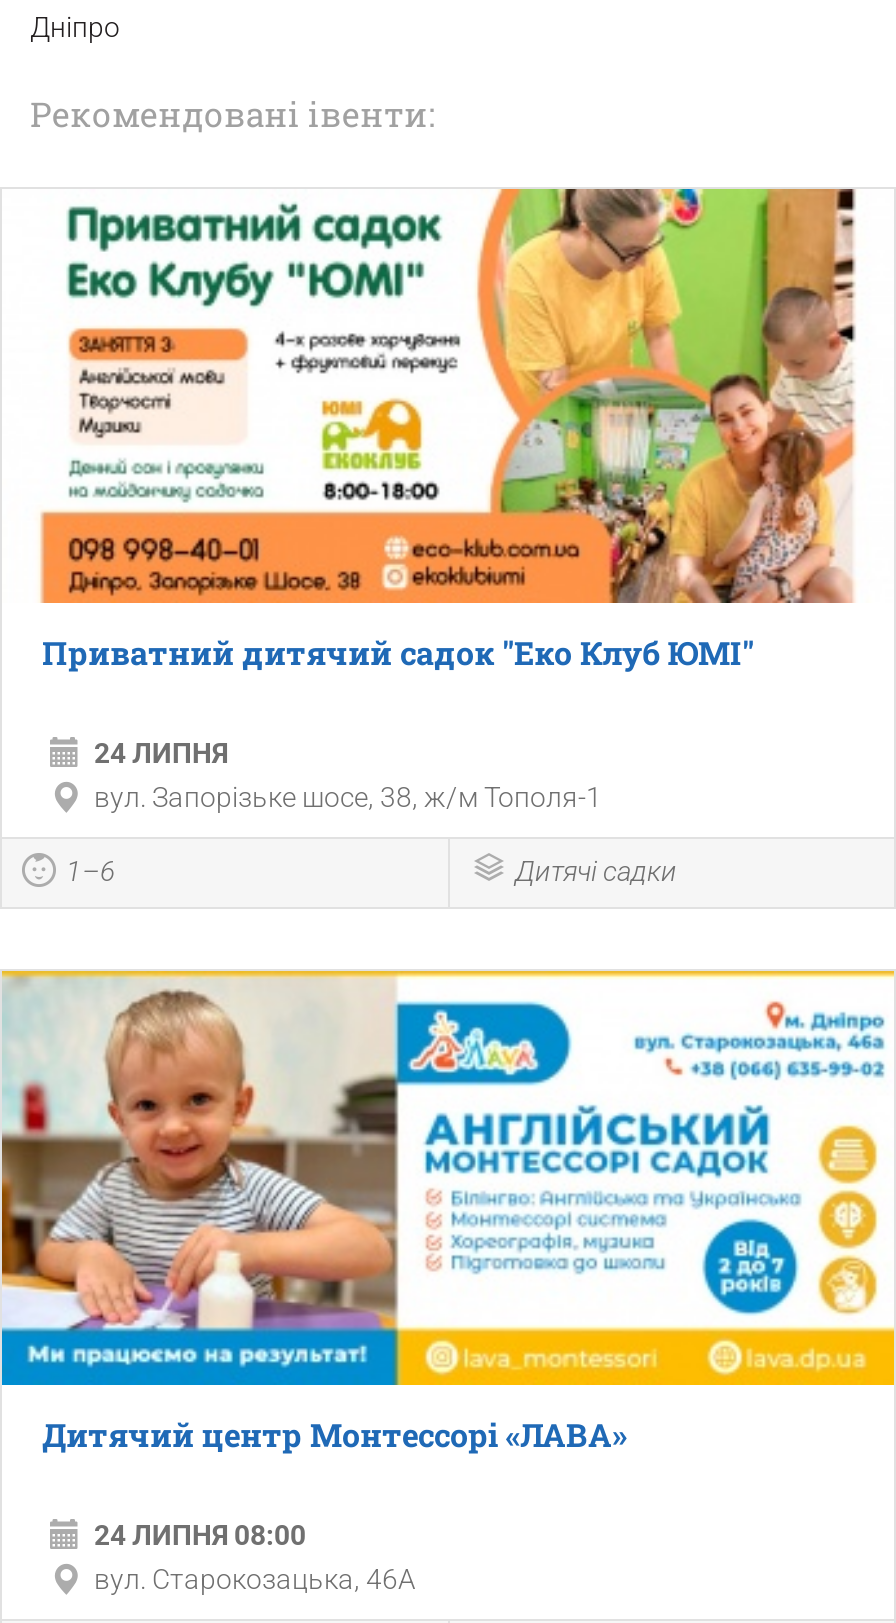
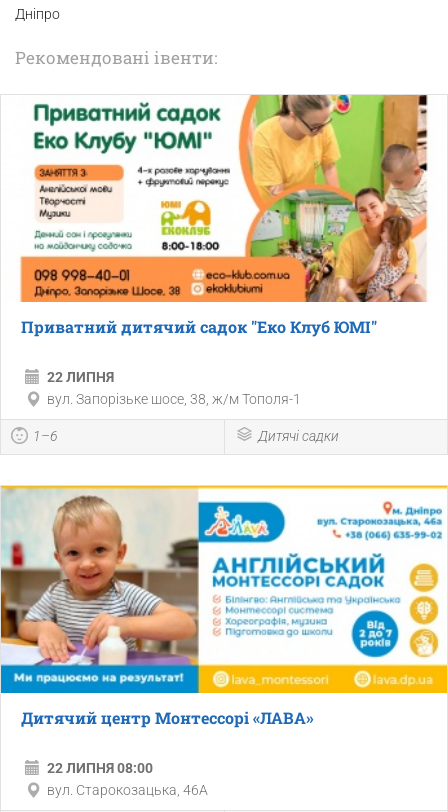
- 24 ЛИПНЯ
+ 22 ЛИПНЯ

- 24 ЛИПНЯ 08:00
+ 22 ЛИПНЯ 08:00
